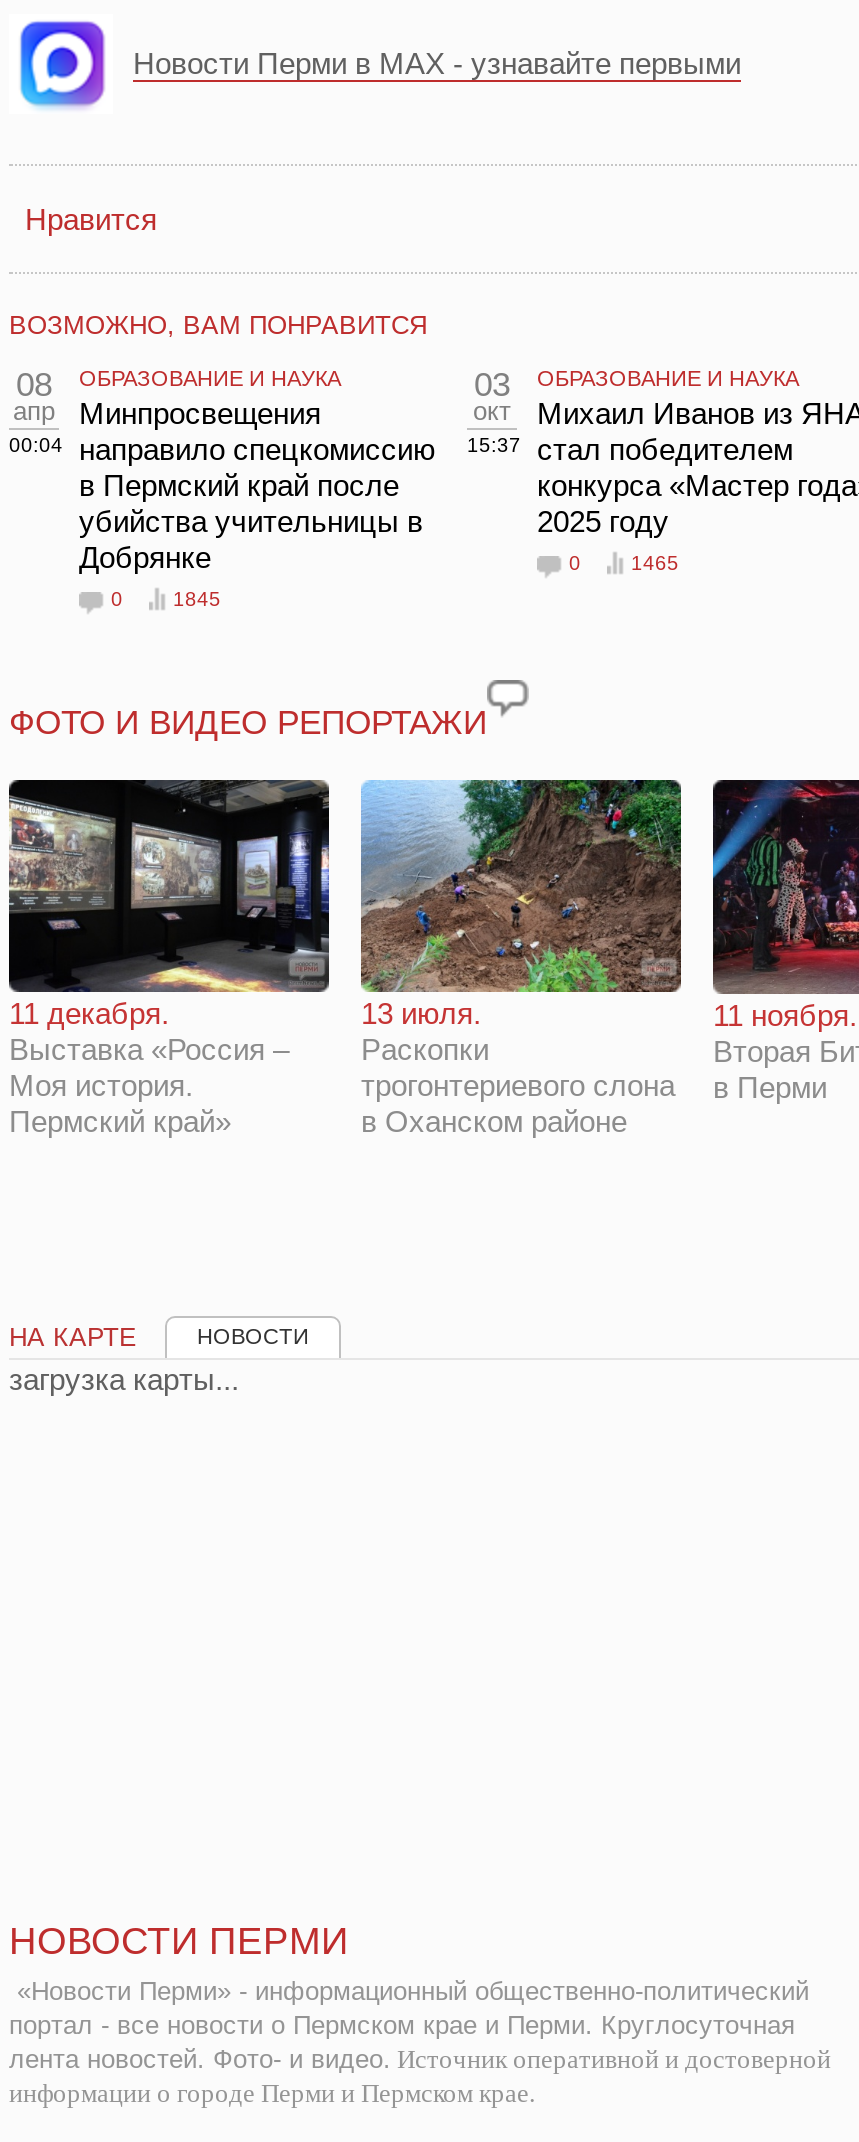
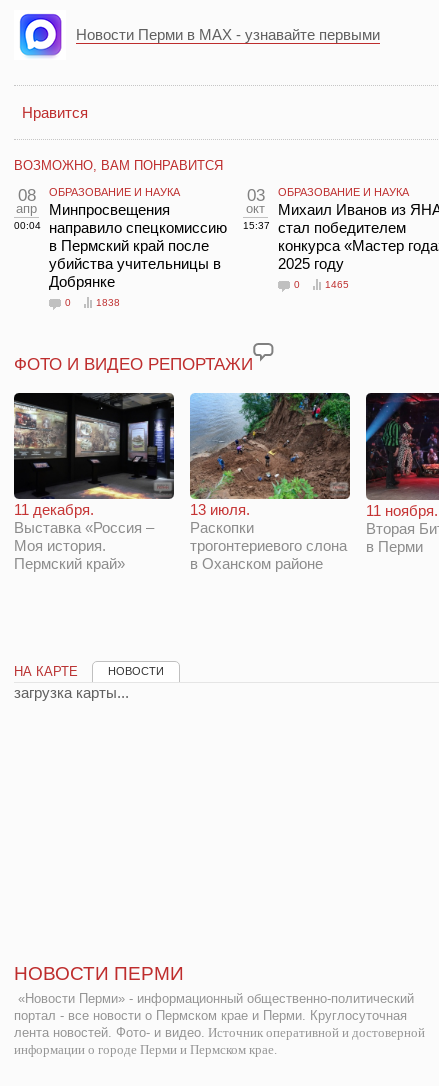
- 1845
+ 1838
